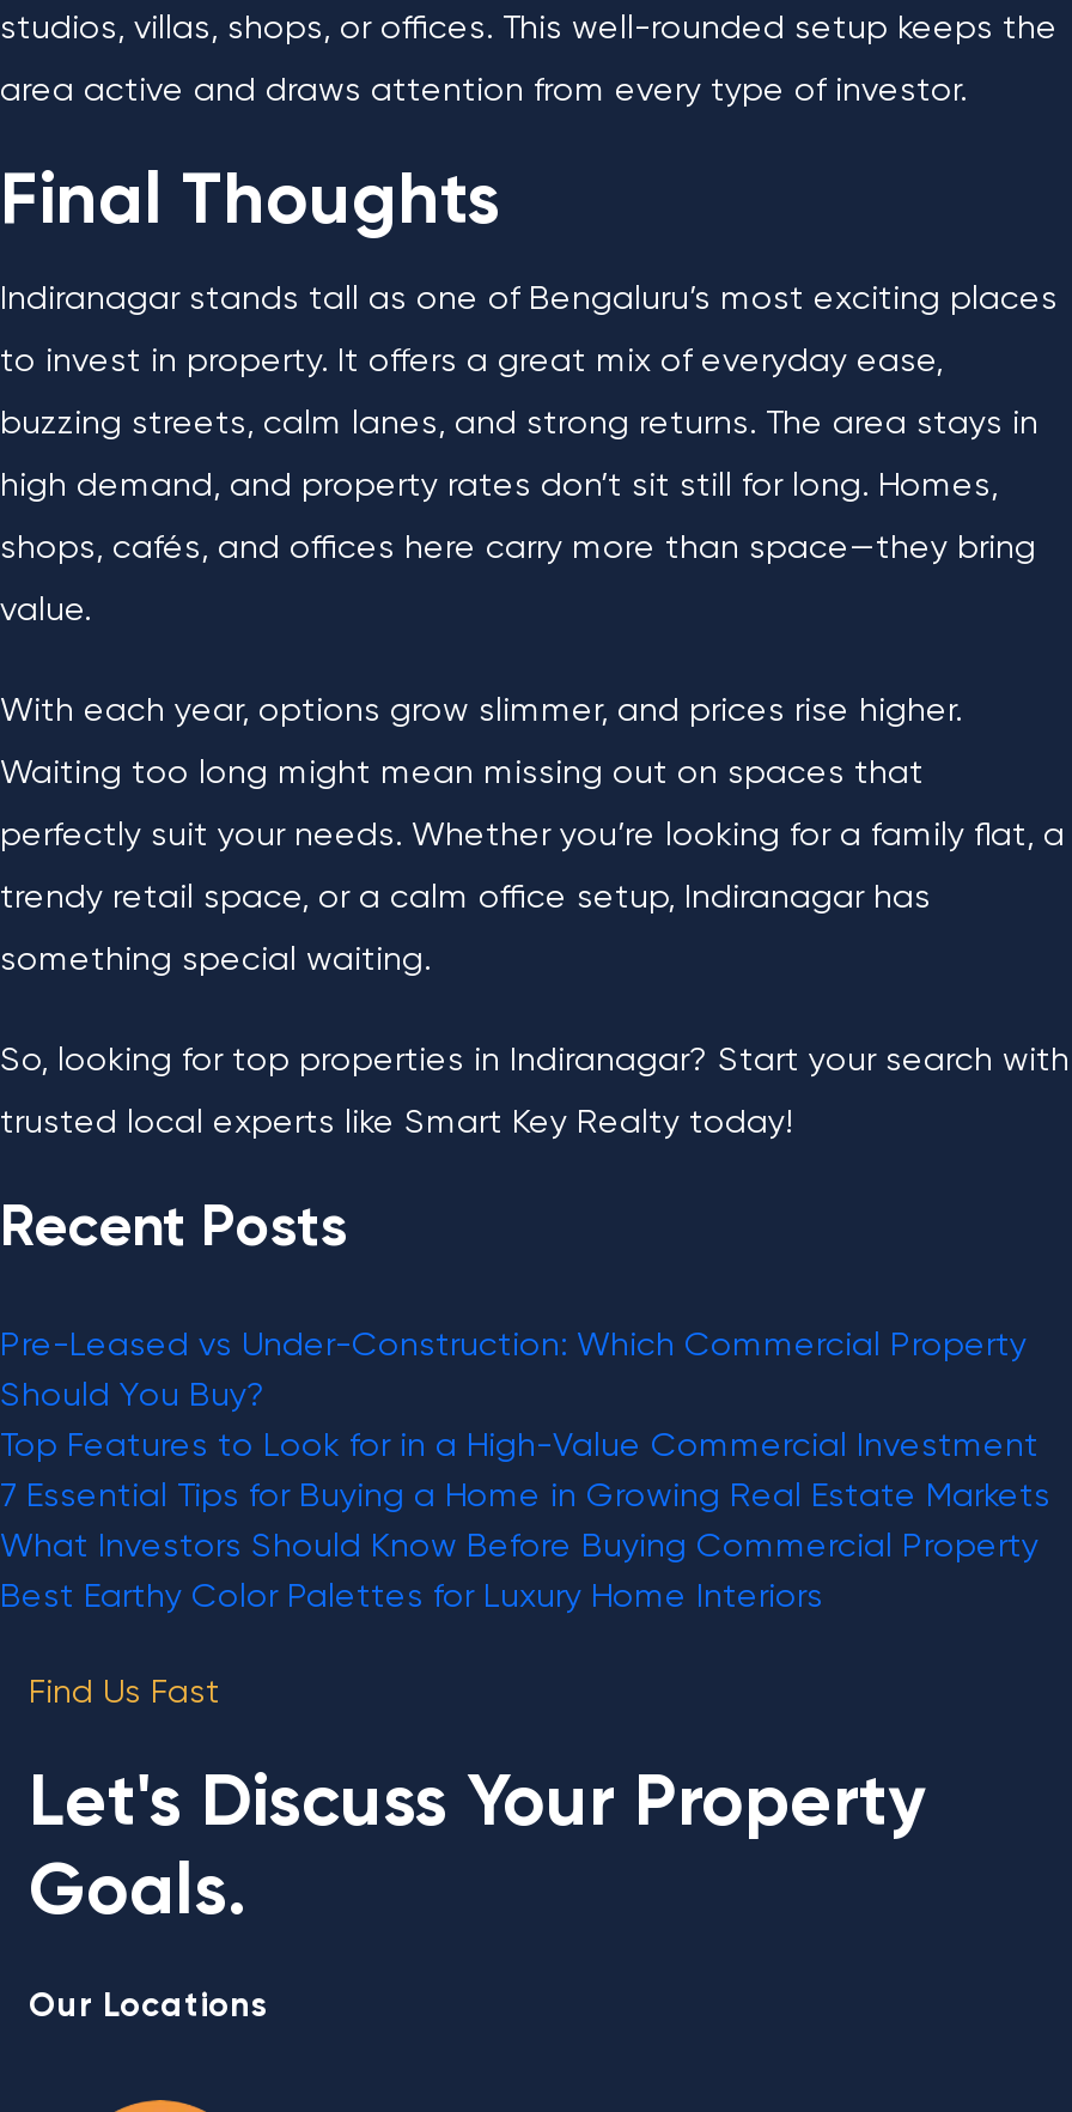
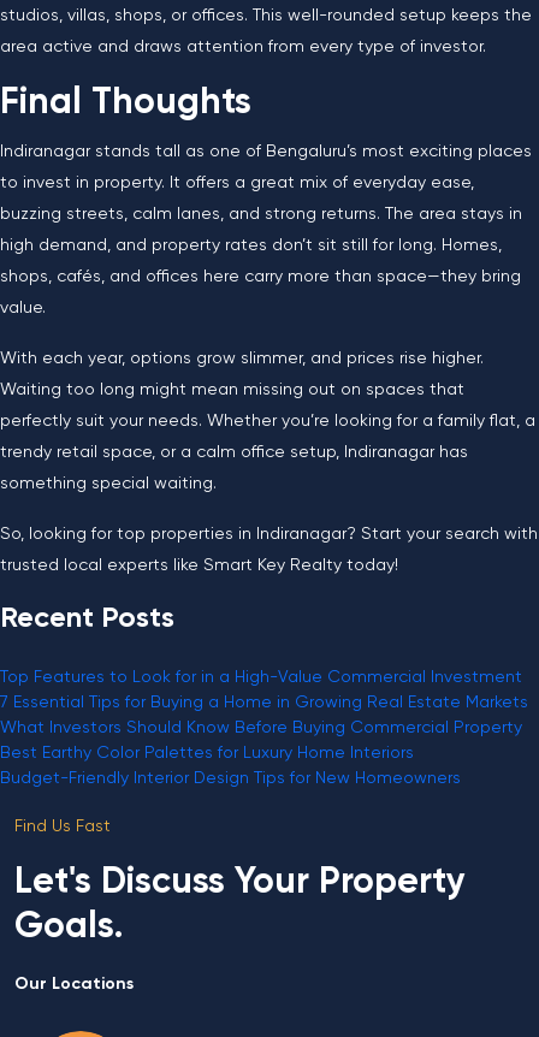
- Pre-Leased vs Under-Construction: Which Commercial Property
- Should You Buy?

moved up: Top Features to Look for in a High-Value Commercial Investment | 7 Essential Tips for Buying a Home in Growing Real Estate Markets | What Investors Should Know Before Buying Commercial Property | Best Earthy Color Palettes for Luxury Home Interiors

+ Budget-Friendly Interior Design Tips for New Homeowners
